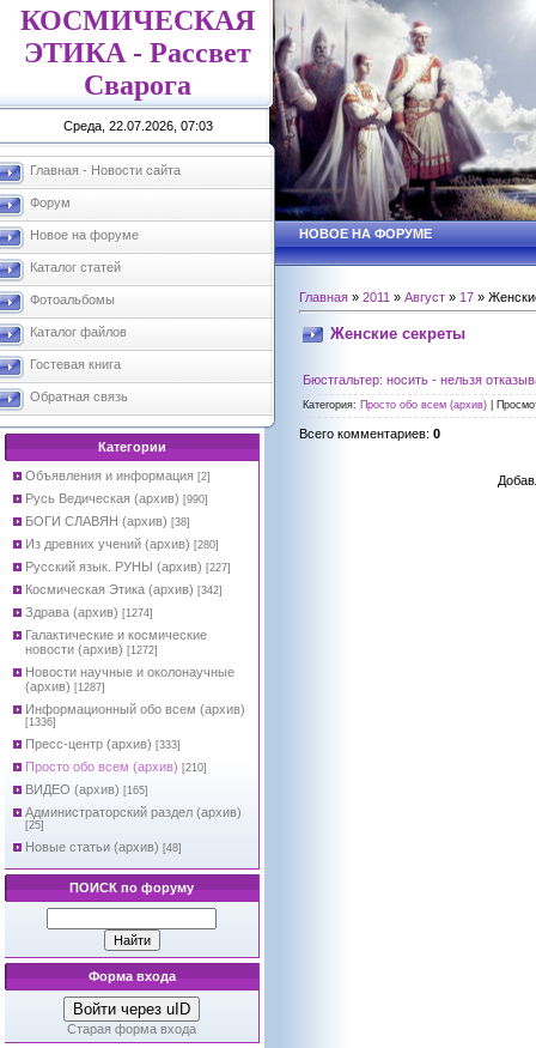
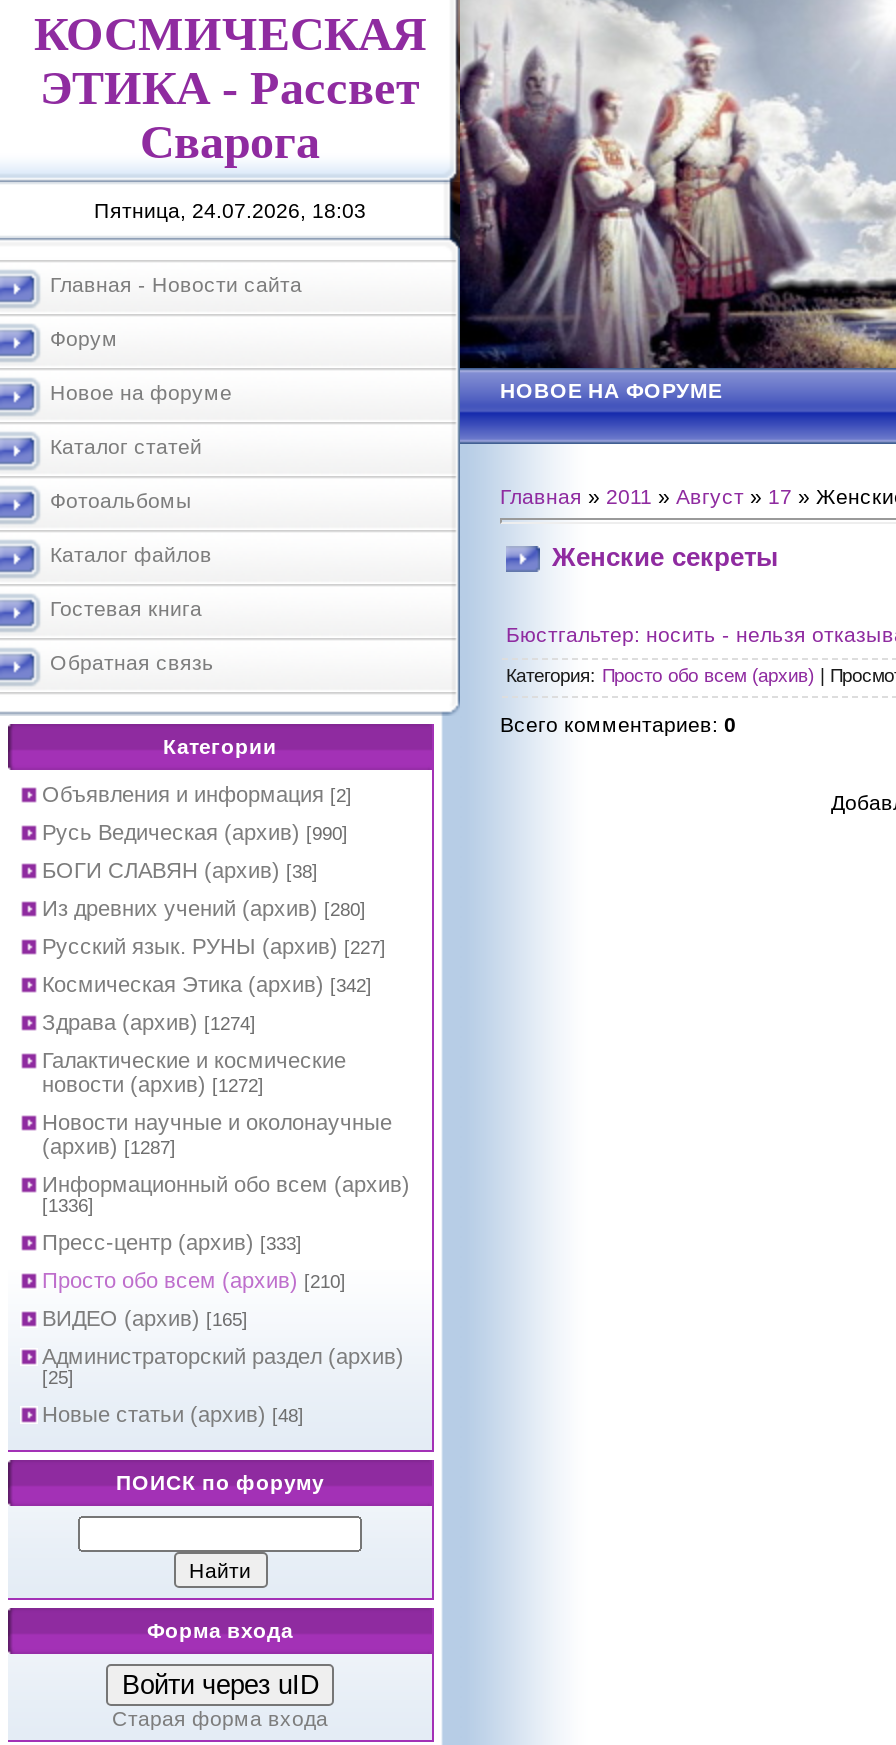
- Среда, 22.07.2026, 07:03
+ Пятница, 24.07.2026, 18:03
